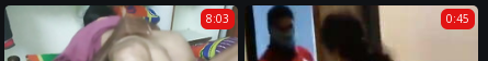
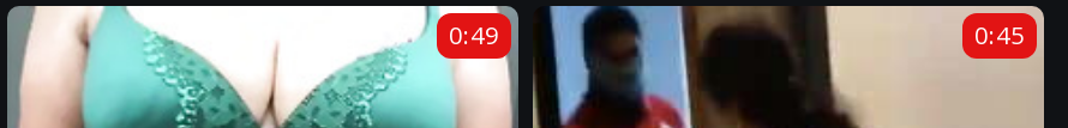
- 8:03
+ 0:49
